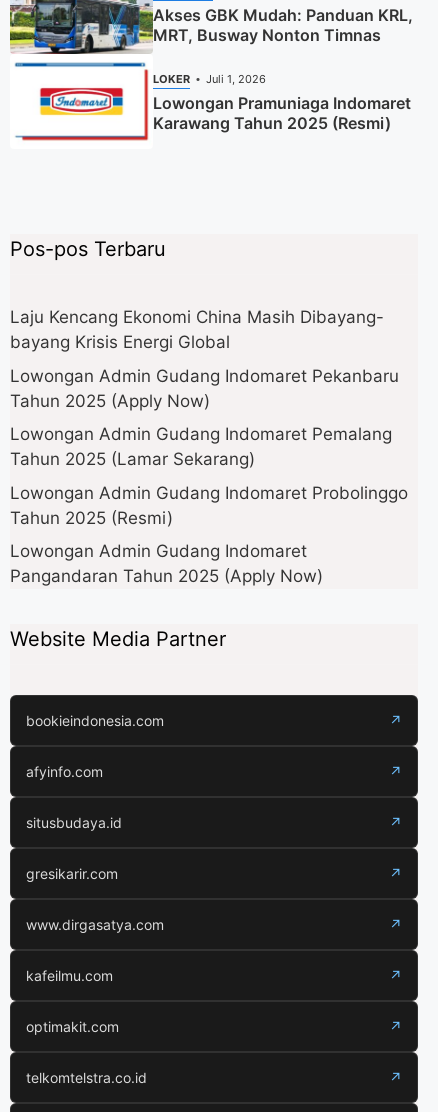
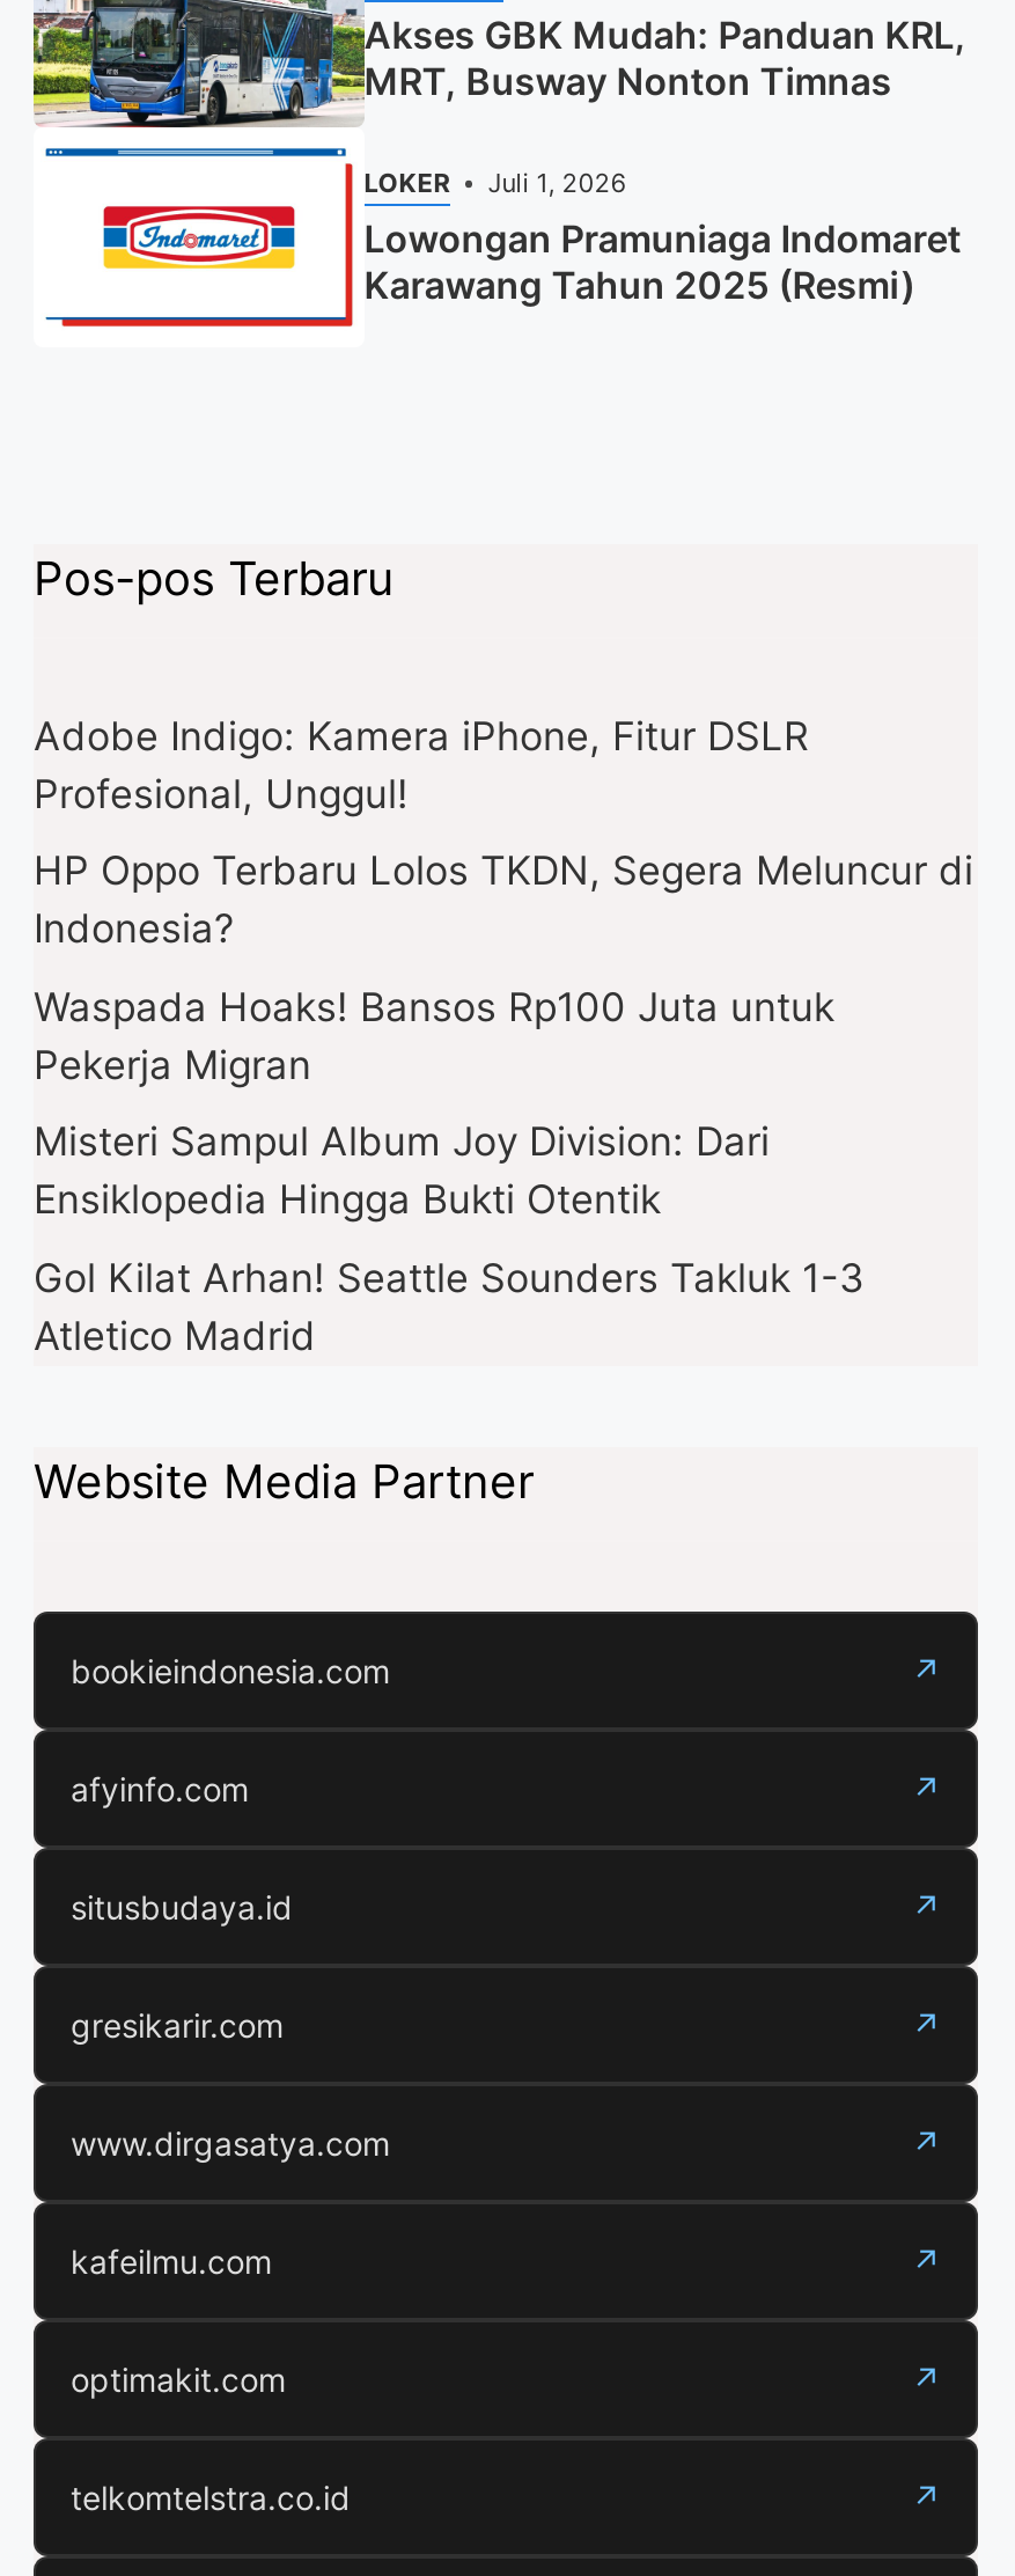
- Laju Kencang Ekonomi China Masih Dibayang-
- bayang Krisis Energi Global
+ Adobe Indigo: Kamera iPhone, Fitur DSLR
+ Profesional, Unggul!

- Lowongan Admin Gudang Indomaret Pekanbaru
- Tahun 2025 (Apply Now)
+ HP Oppo Terbaru Lolos TKDN, Segera Meluncur di
+ Indonesia?

- Lowongan Admin Gudang Indomaret Pemalang
- Tahun 2025 (Lamar Sekarang)
+ Waspada Hoaks! Bansos Rp100 Juta untuk
+ Pekerja Migran

- Lowongan Admin Gudang Indomaret Probolinggo
- Tahun 2025 (Resmi)
+ Misteri Sampul Album Joy Division: Dari
+ Ensiklopedia Hingga Bukti Otentik

- Lowongan Admin Gudang Indomaret
- Pangandaran Tahun 2025 (Apply Now)
+ Gol Kilat Arhan! Seattle Sounders Takluk 1-3
+ Atletico Madrid
